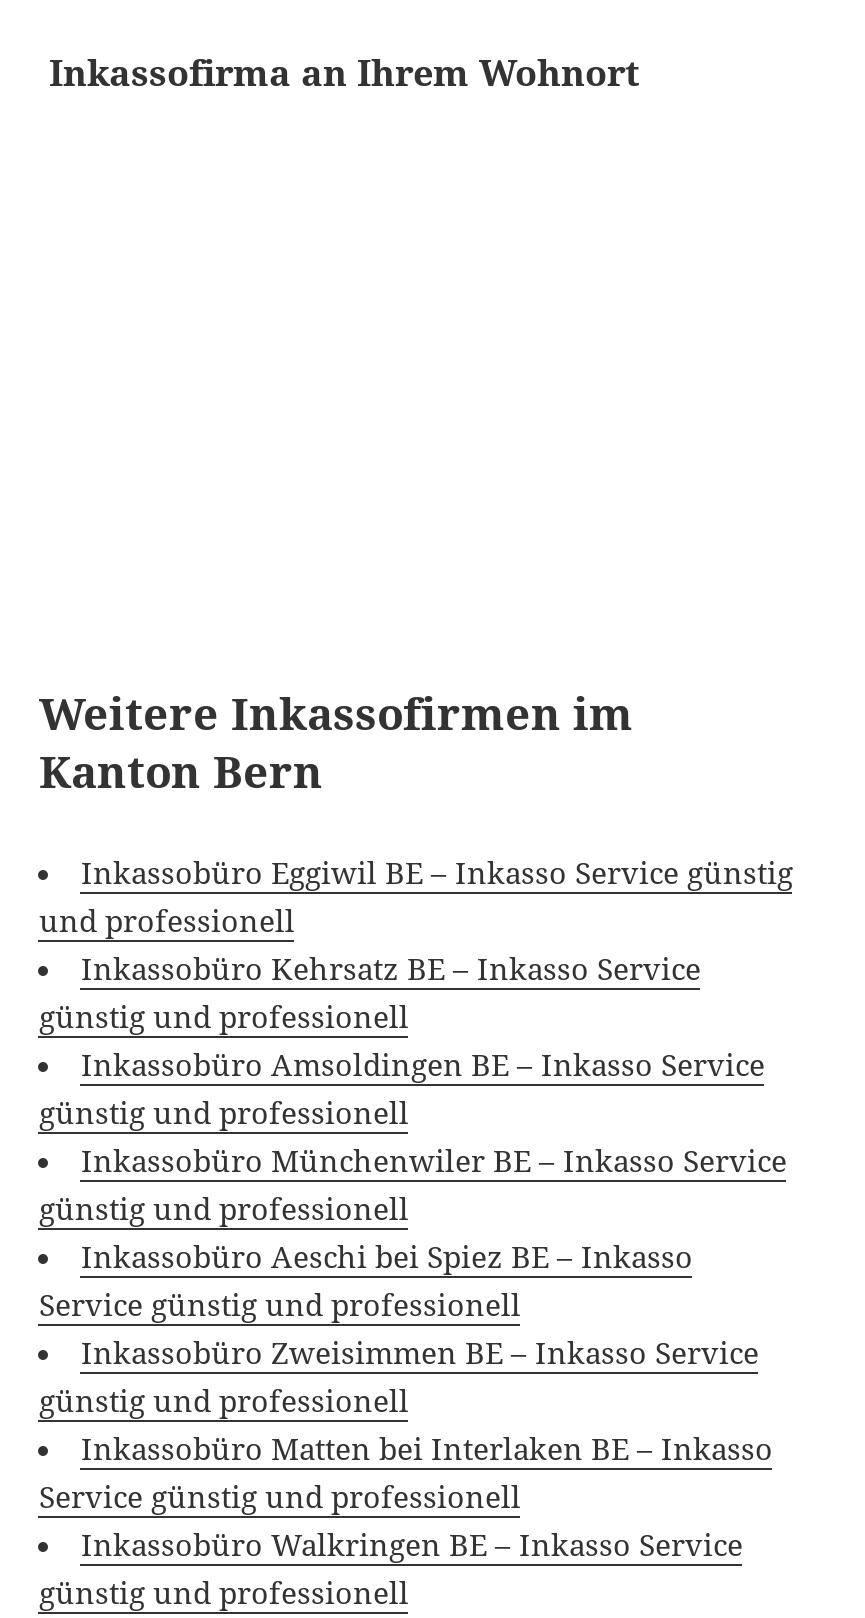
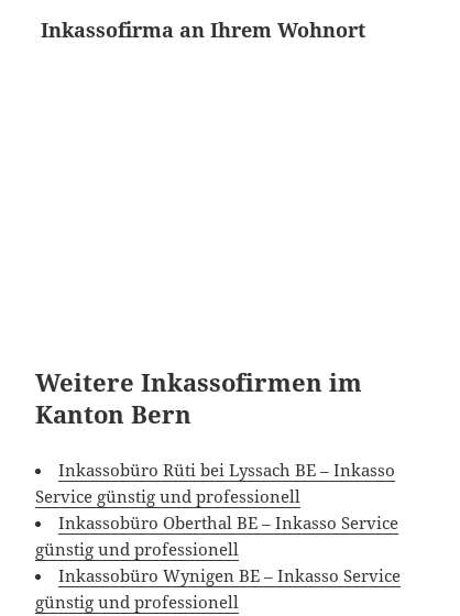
- Inkassobüro Eggiwil BE – Inkasso Service günstig
- und professionell
- Inkassobüro Kehrsatz BE – Inkasso Service
- günstig und professionell
- Inkassobüro Amsoldingen BE – Inkasso Service
- günstig und professionell
- Inkassobüro Münchenwiler BE – Inkasso Service
- günstig und professionell
- Inkassobüro Aeschi bei Spiez BE – Inkasso
+ Inkassobüro Rüti bei Lyssach BE – Inkasso

- Inkassobüro Zweisimmen BE – Inkasso Service
+ Inkassobüro Oberthal BE – Inkasso Service

- Inkassobüro Matten bei Interlaken BE – Inkasso
- Service günstig und professionell
- Inkassobüro Walkringen BE – Inkasso Service
+ Inkassobüro Wynigen BE – Inkasso Service
